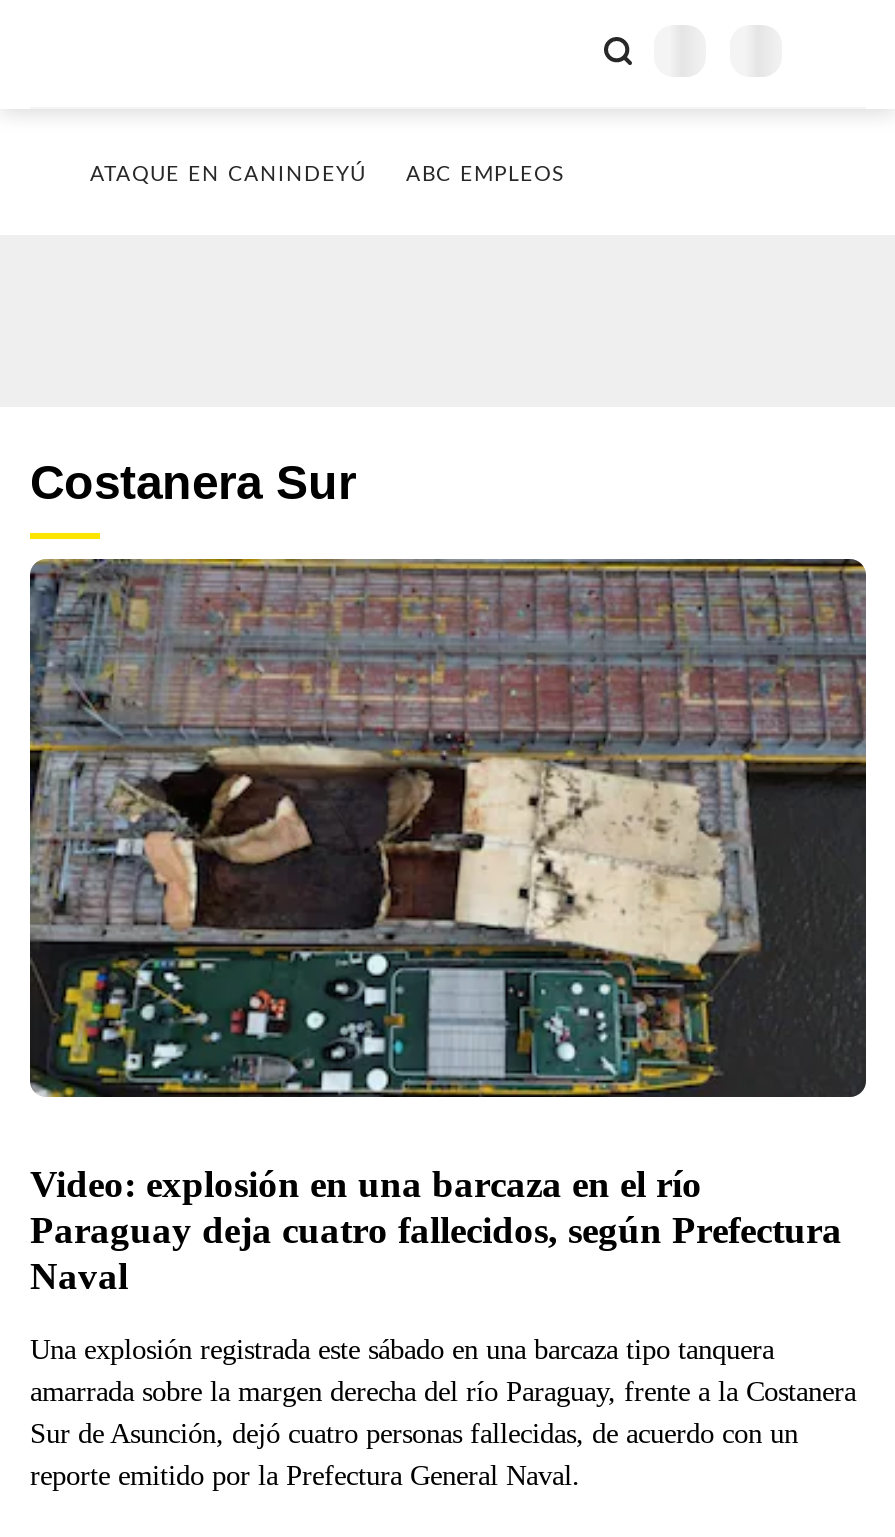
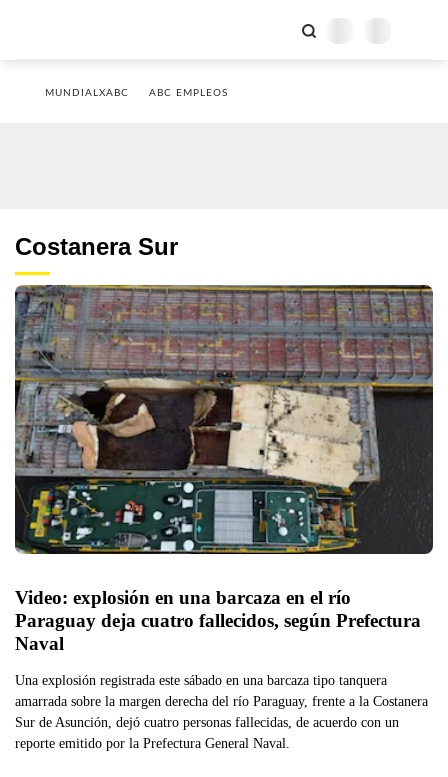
- ATAQUE EN CANINDEYÚ
+ MUNDIALXABC
